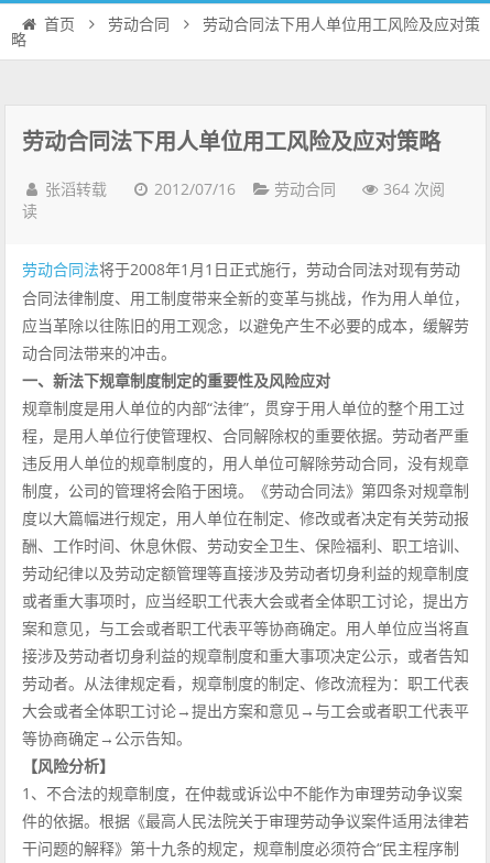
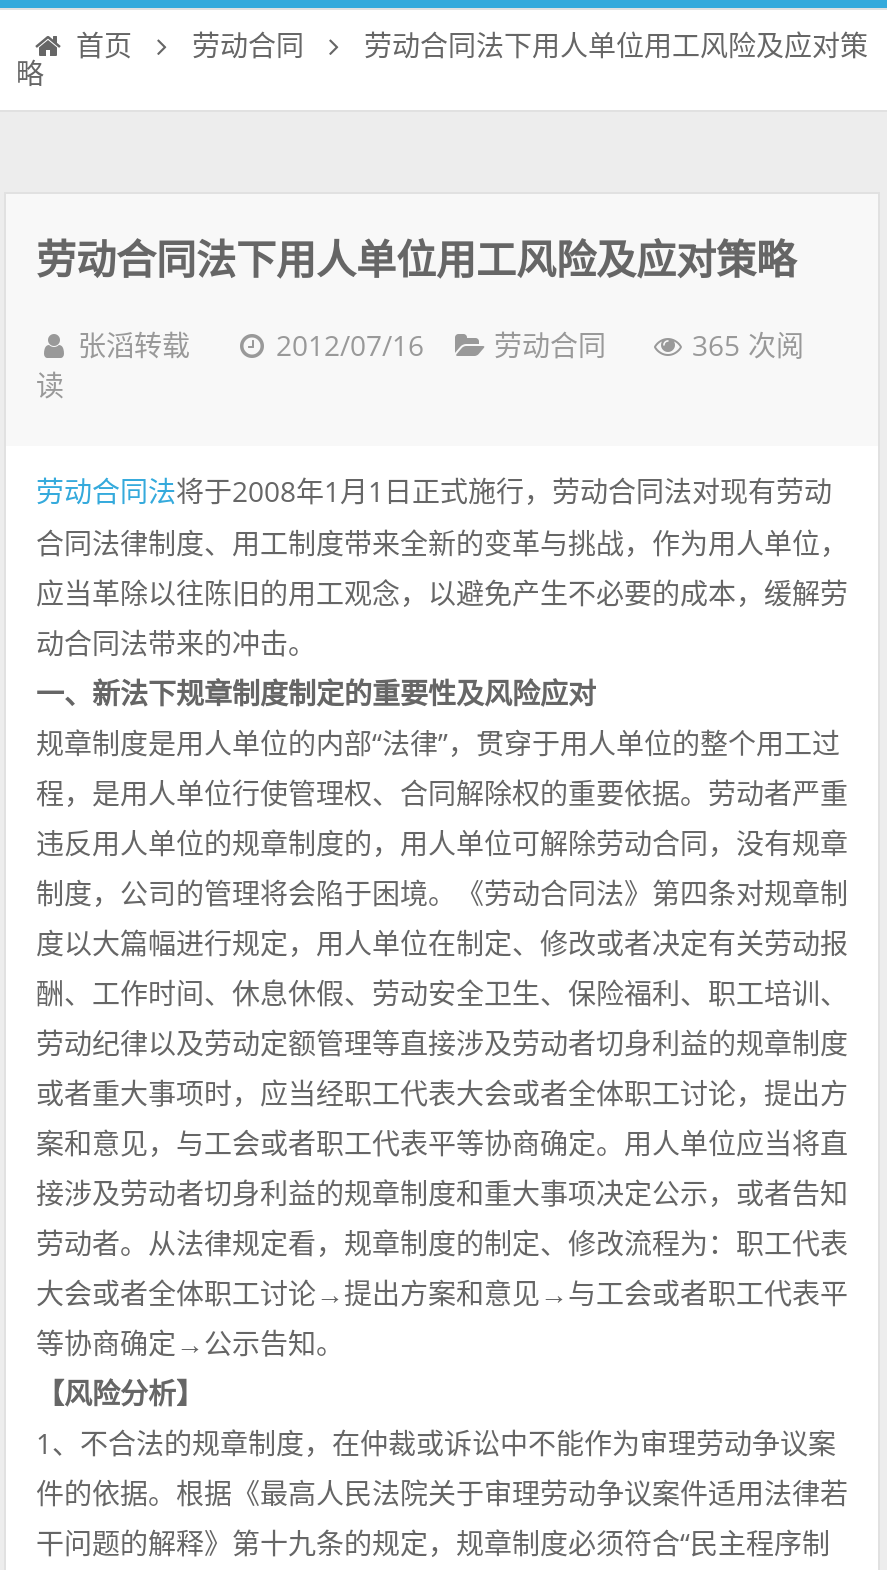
- 364 次阅
+ 365 次阅
